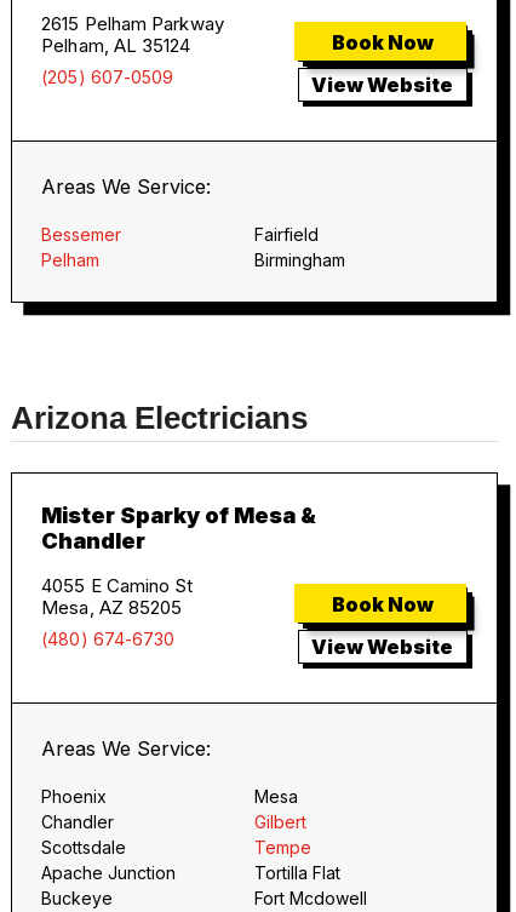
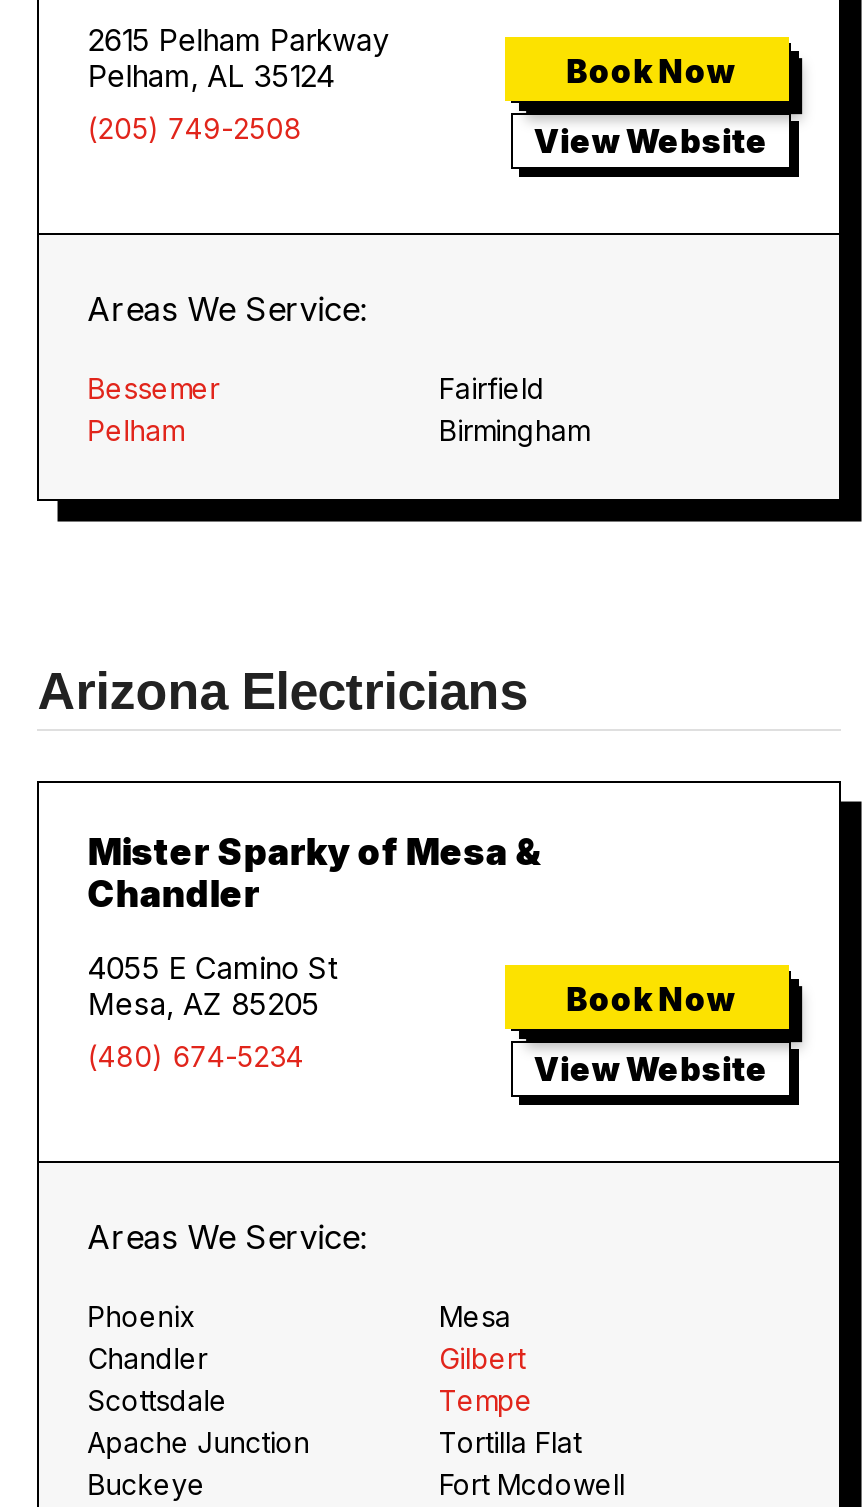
- (205) 607-0509
+ (205) 749-2508

- (480) 674-6730
+ (480) 674-5234
